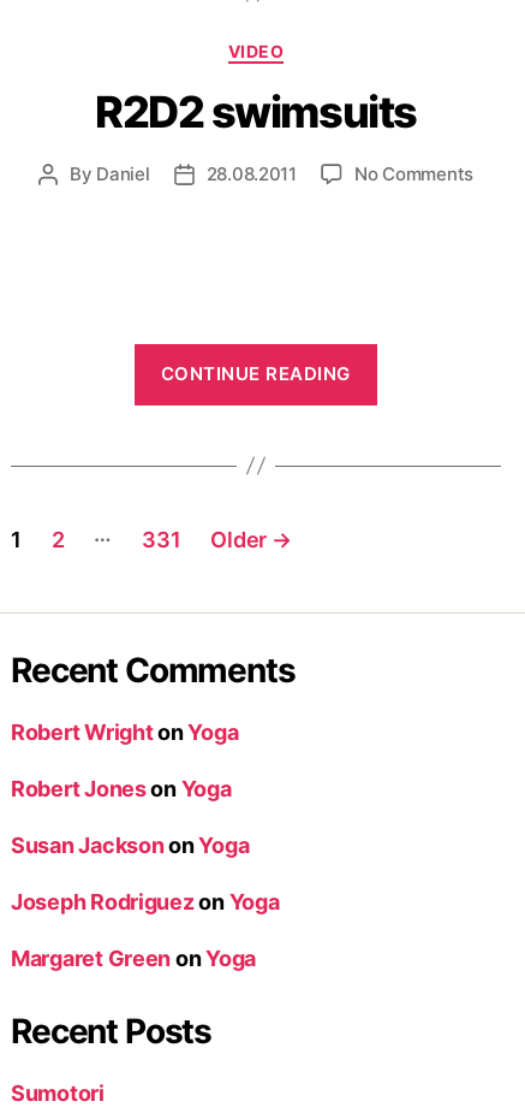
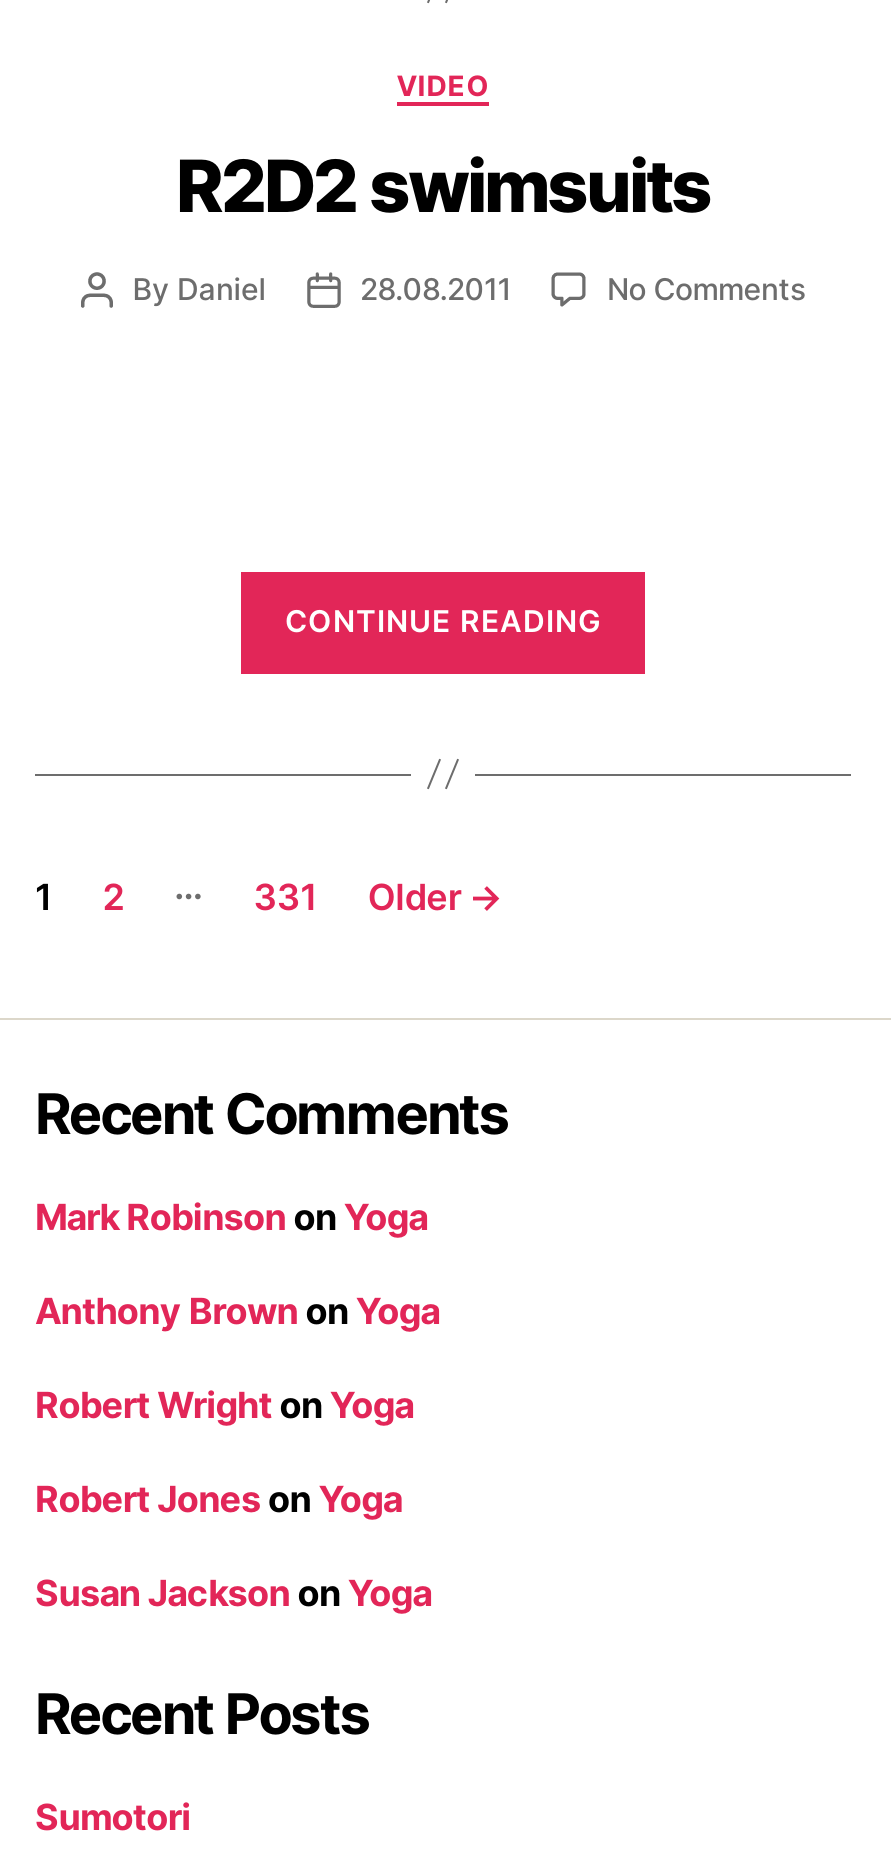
+ Mark Robinson on Yoga
+ Anthony Brown on Yoga

moved down: Robert Wright on Yoga | Robert Jones on Yoga | Susan Jackson on Yoga

- Joseph Rodriguez on Yoga
- Margaret Green on Yoga
